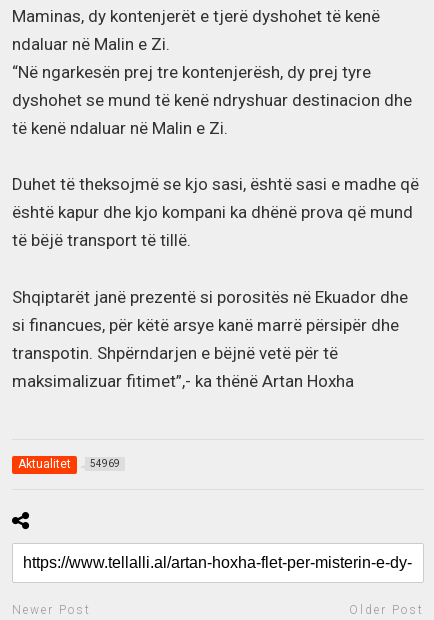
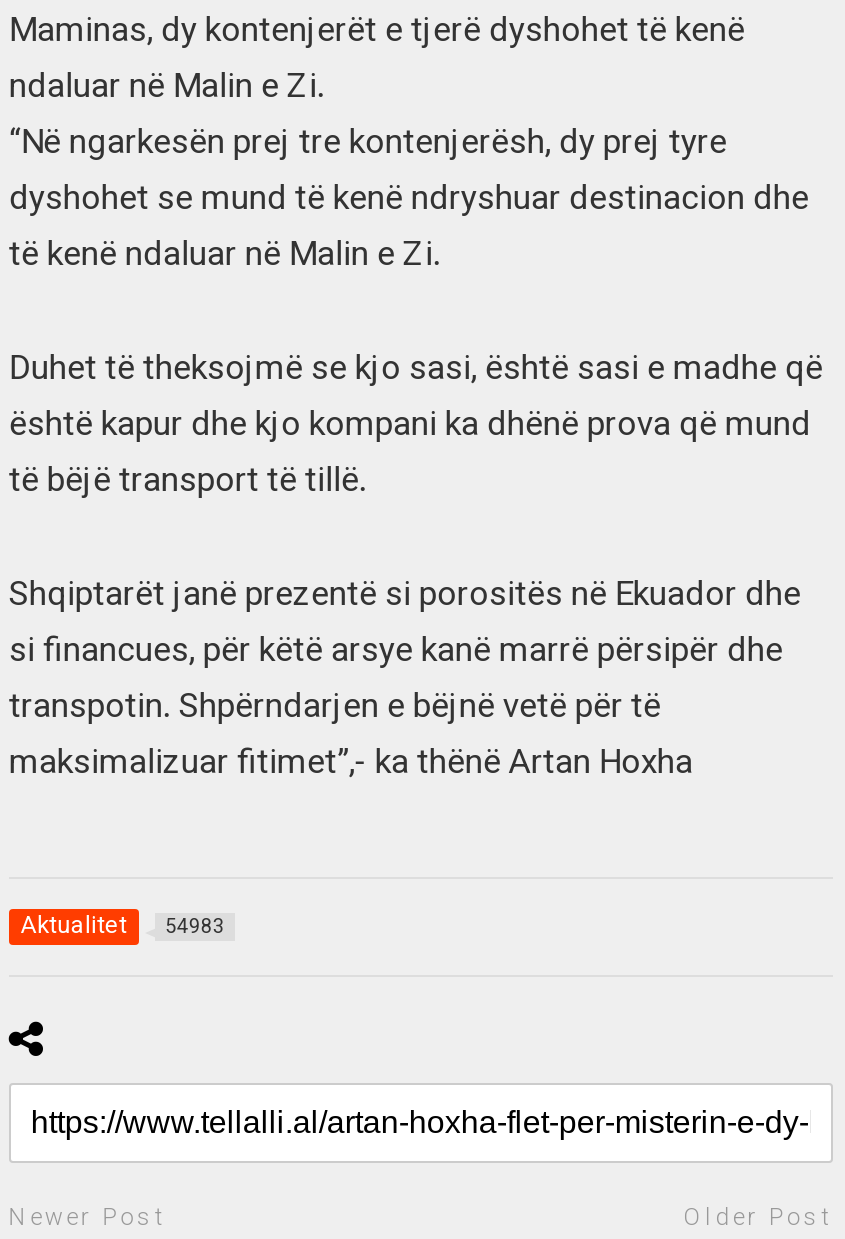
- Aktualitet 54969
+ Aktualitet 54983
